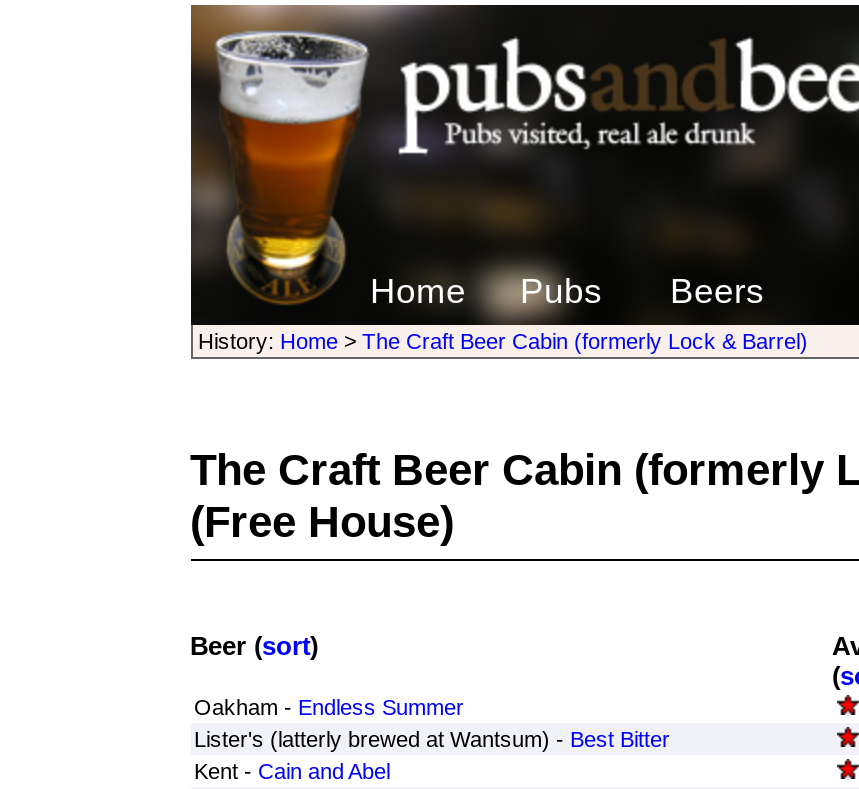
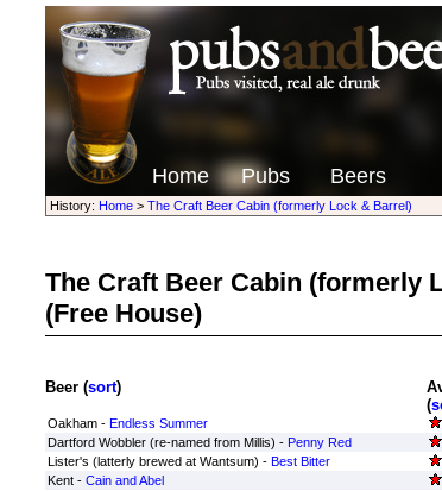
+ Dartford Wobbler (re-named from Millis) - Penny Red
